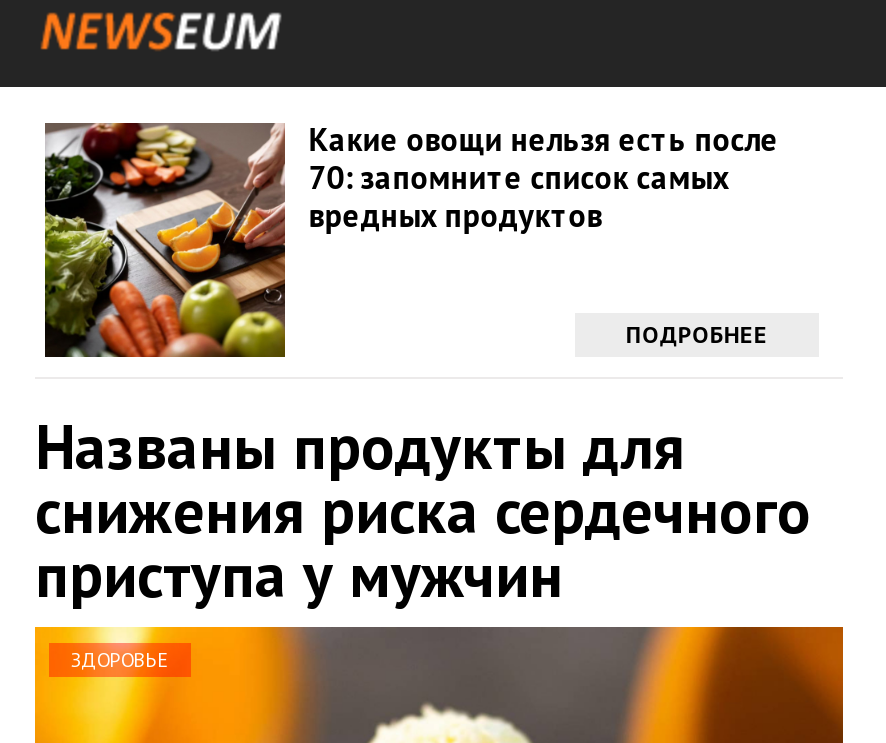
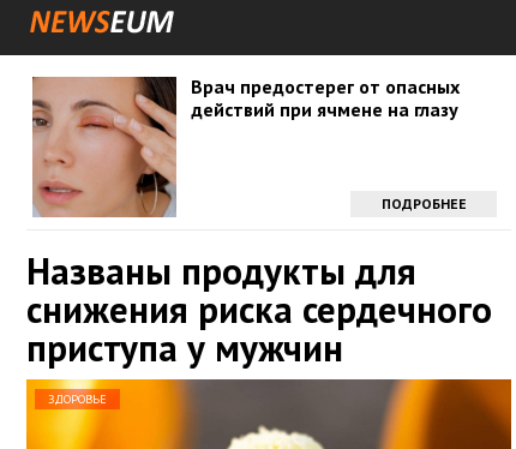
- [image]
- Какие овощи нельзя есть после
- 70: запомните список самых
- вредных продуктов
+ [image]
+ Врач предостерег от опасных
+ действий при ячмене на глазу
